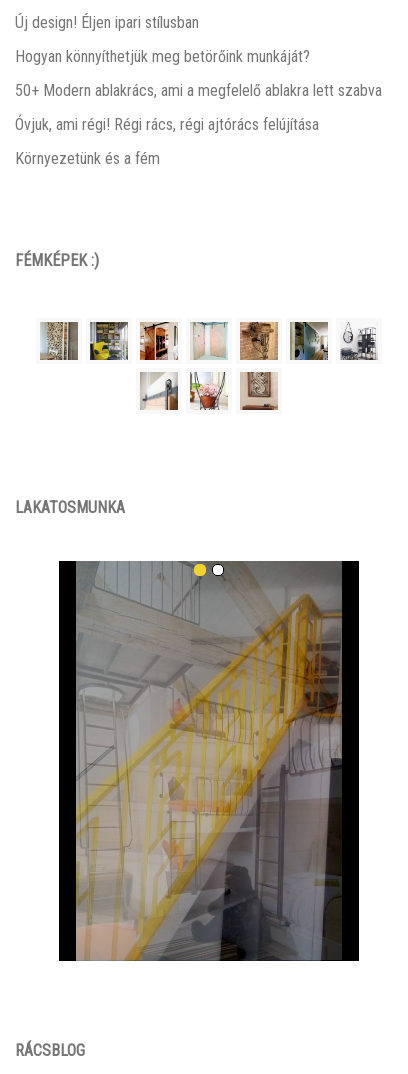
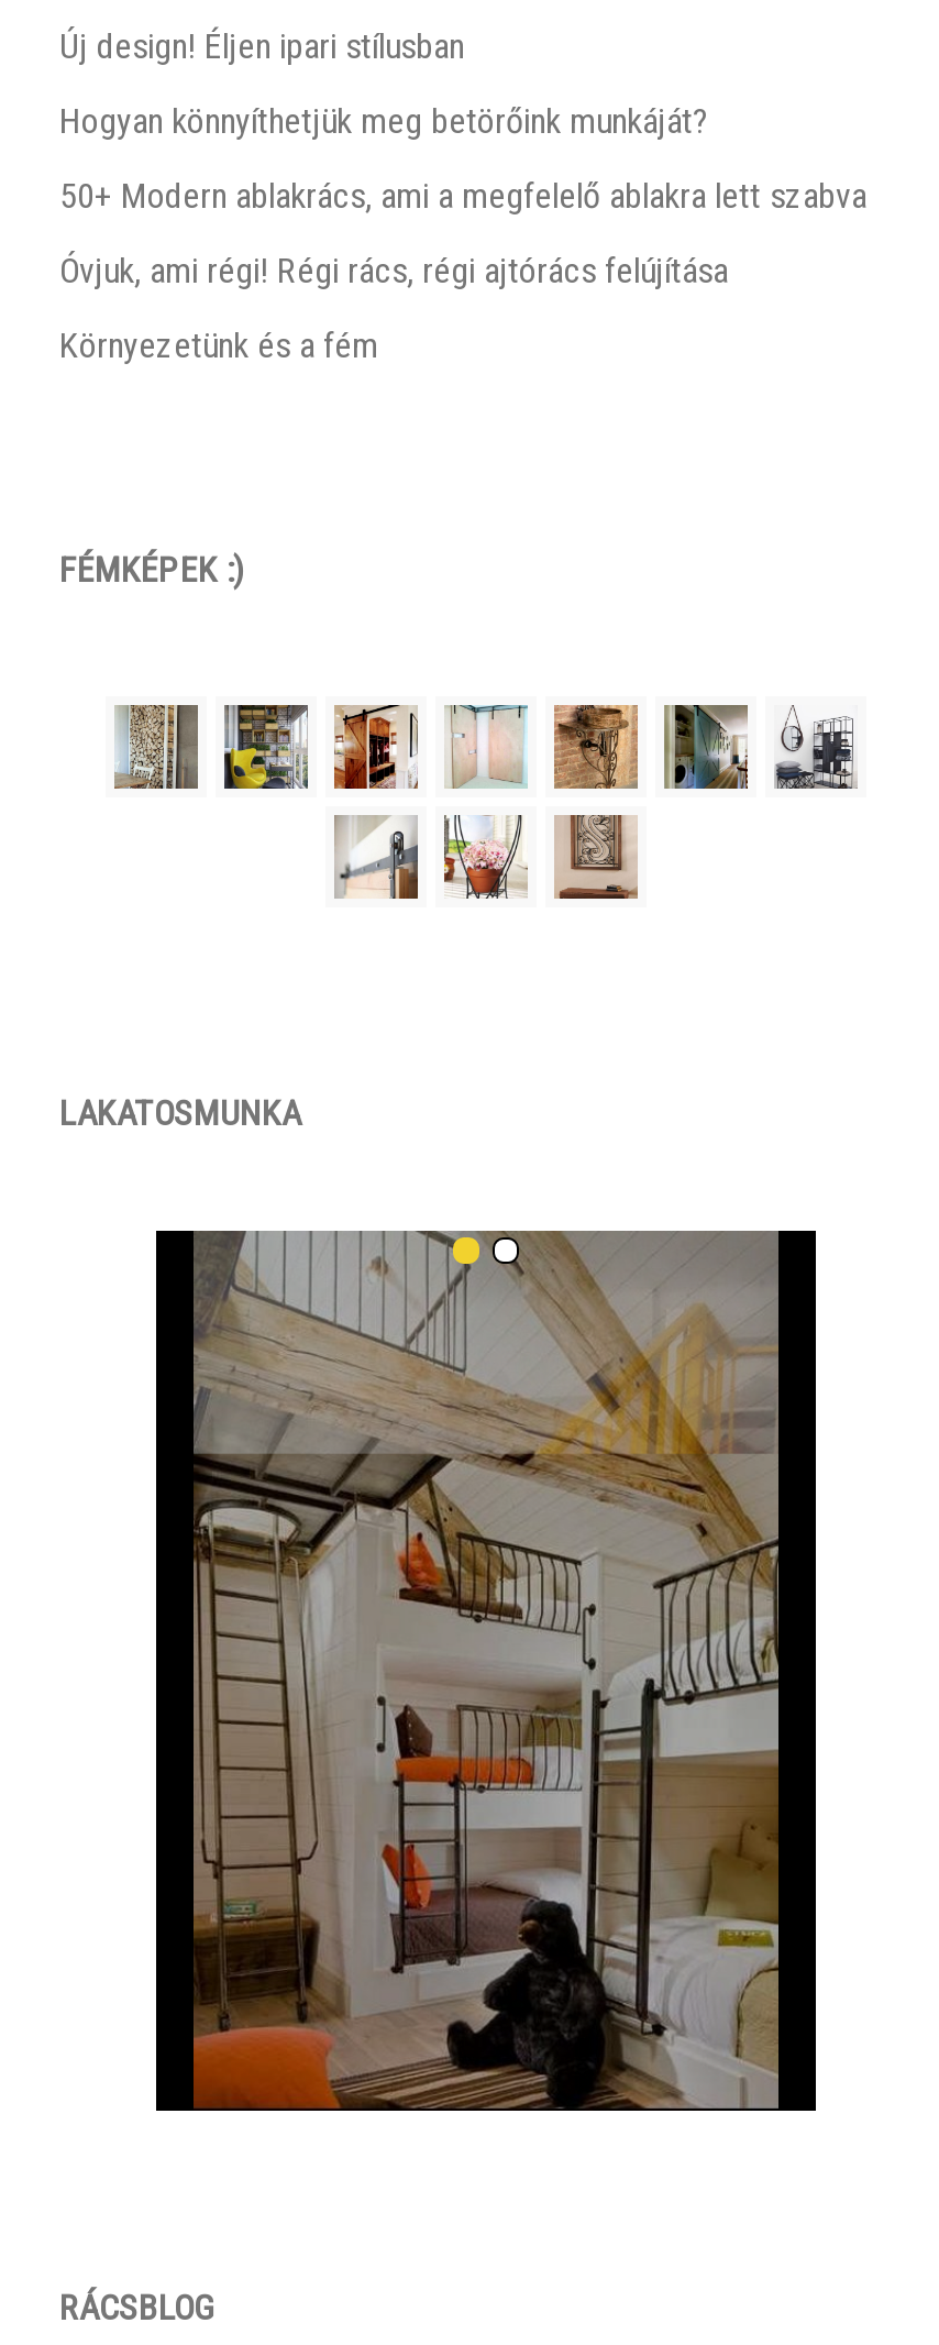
- [image]
+ [image]
